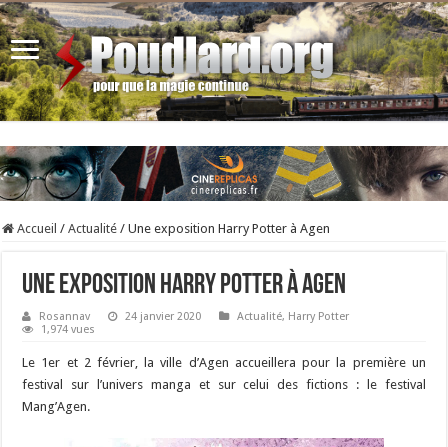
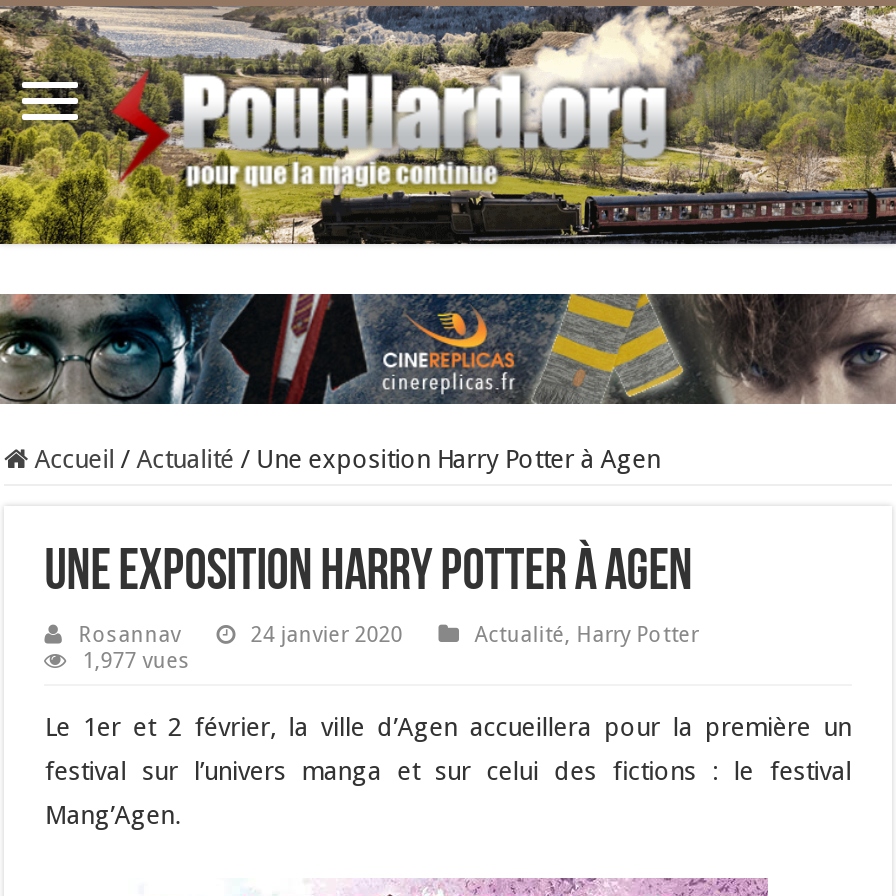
- 1,974 vues
+ 1,977 vues
